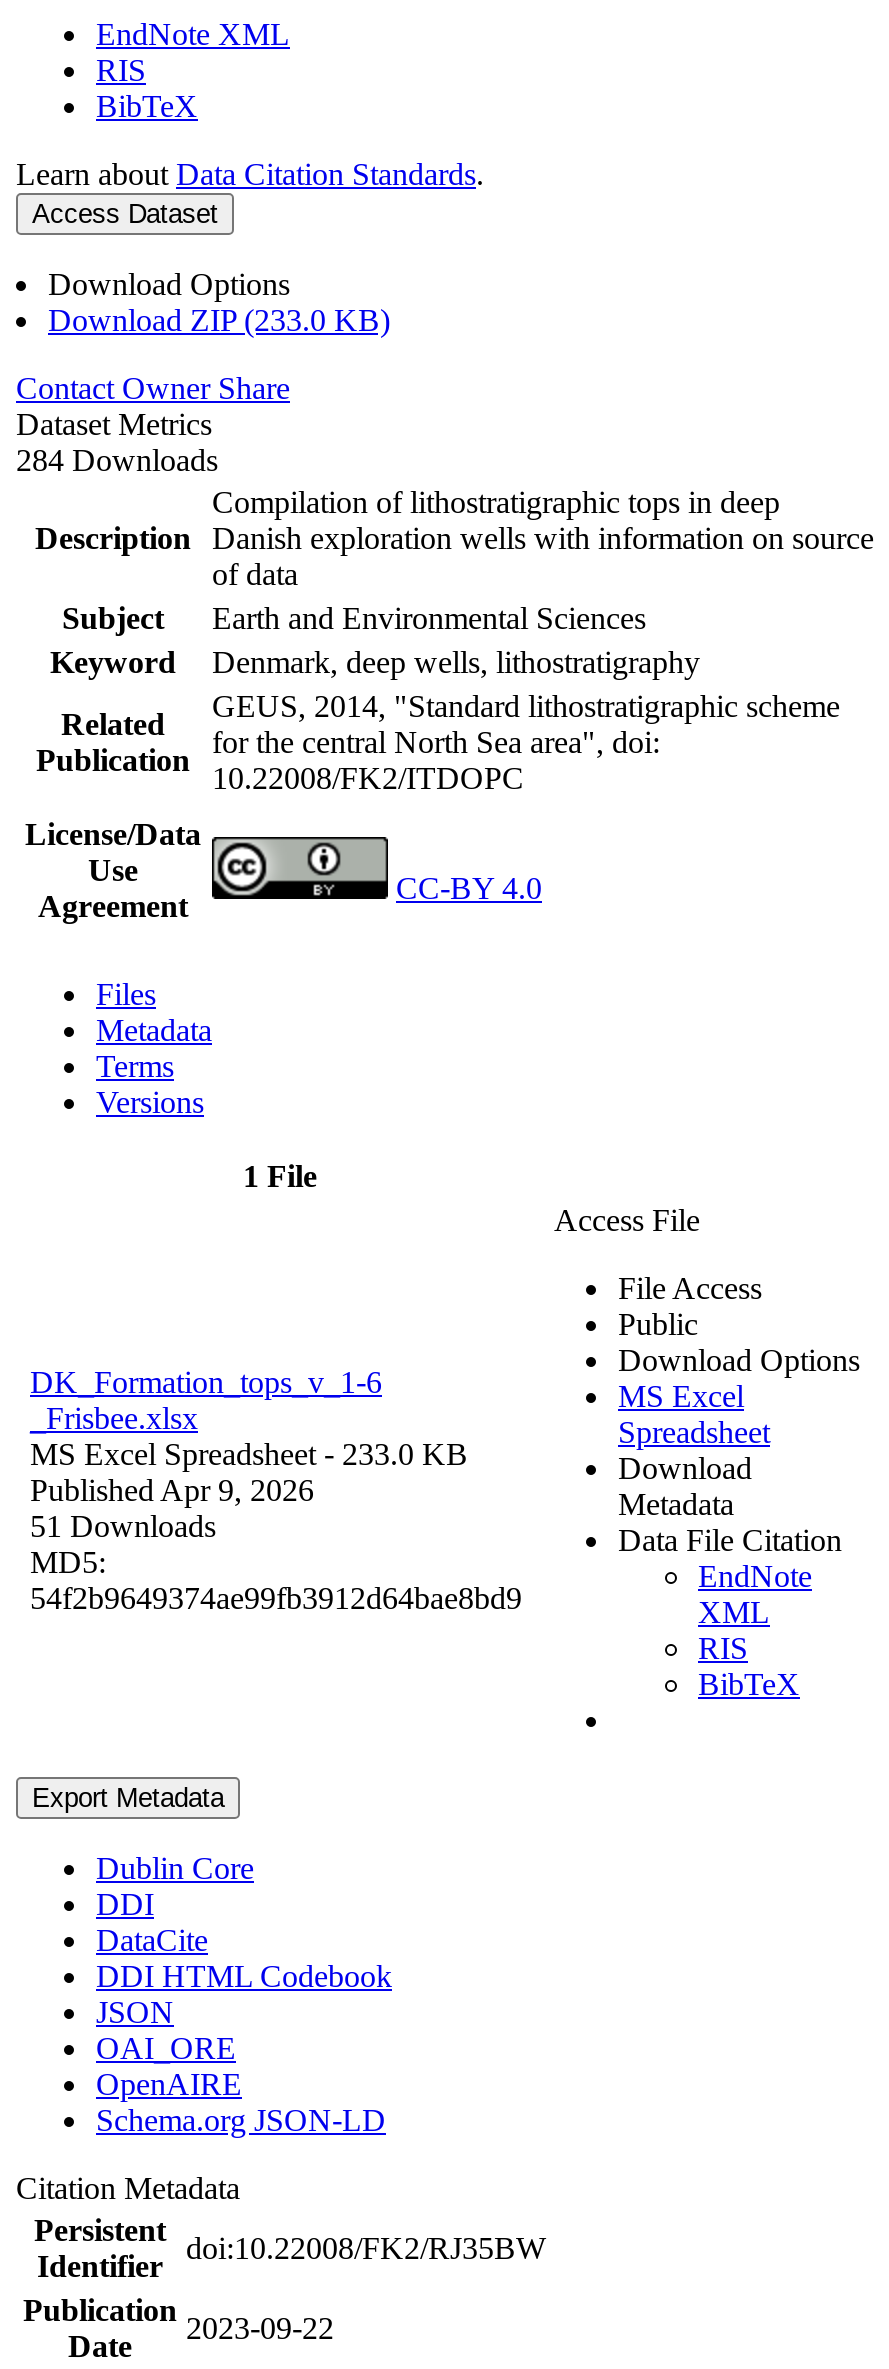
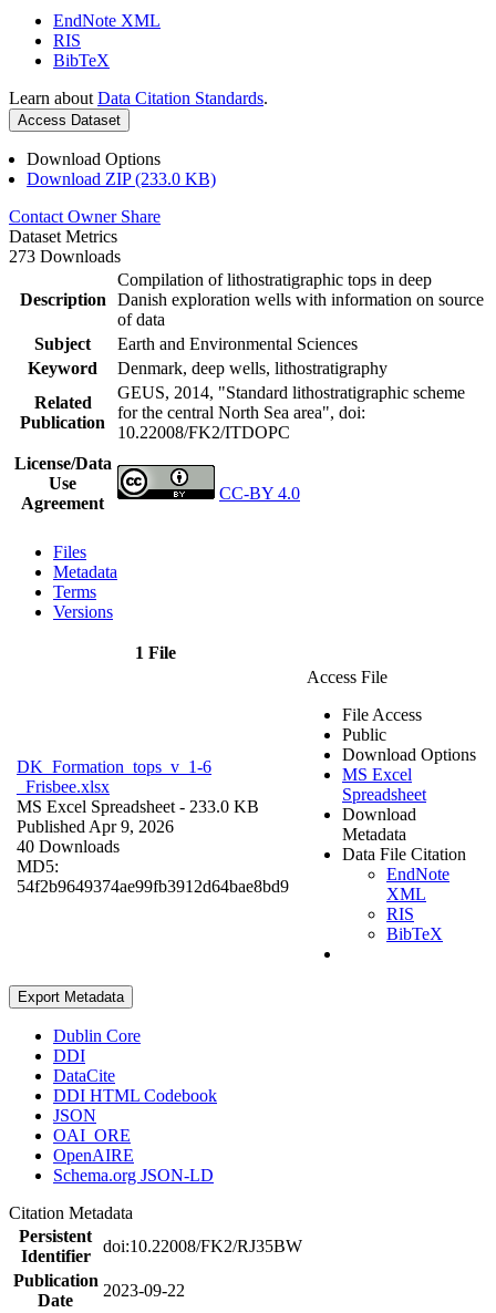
- 284 Downloads
+ 273 Downloads

- 51 Downloads
+ 40 Downloads
